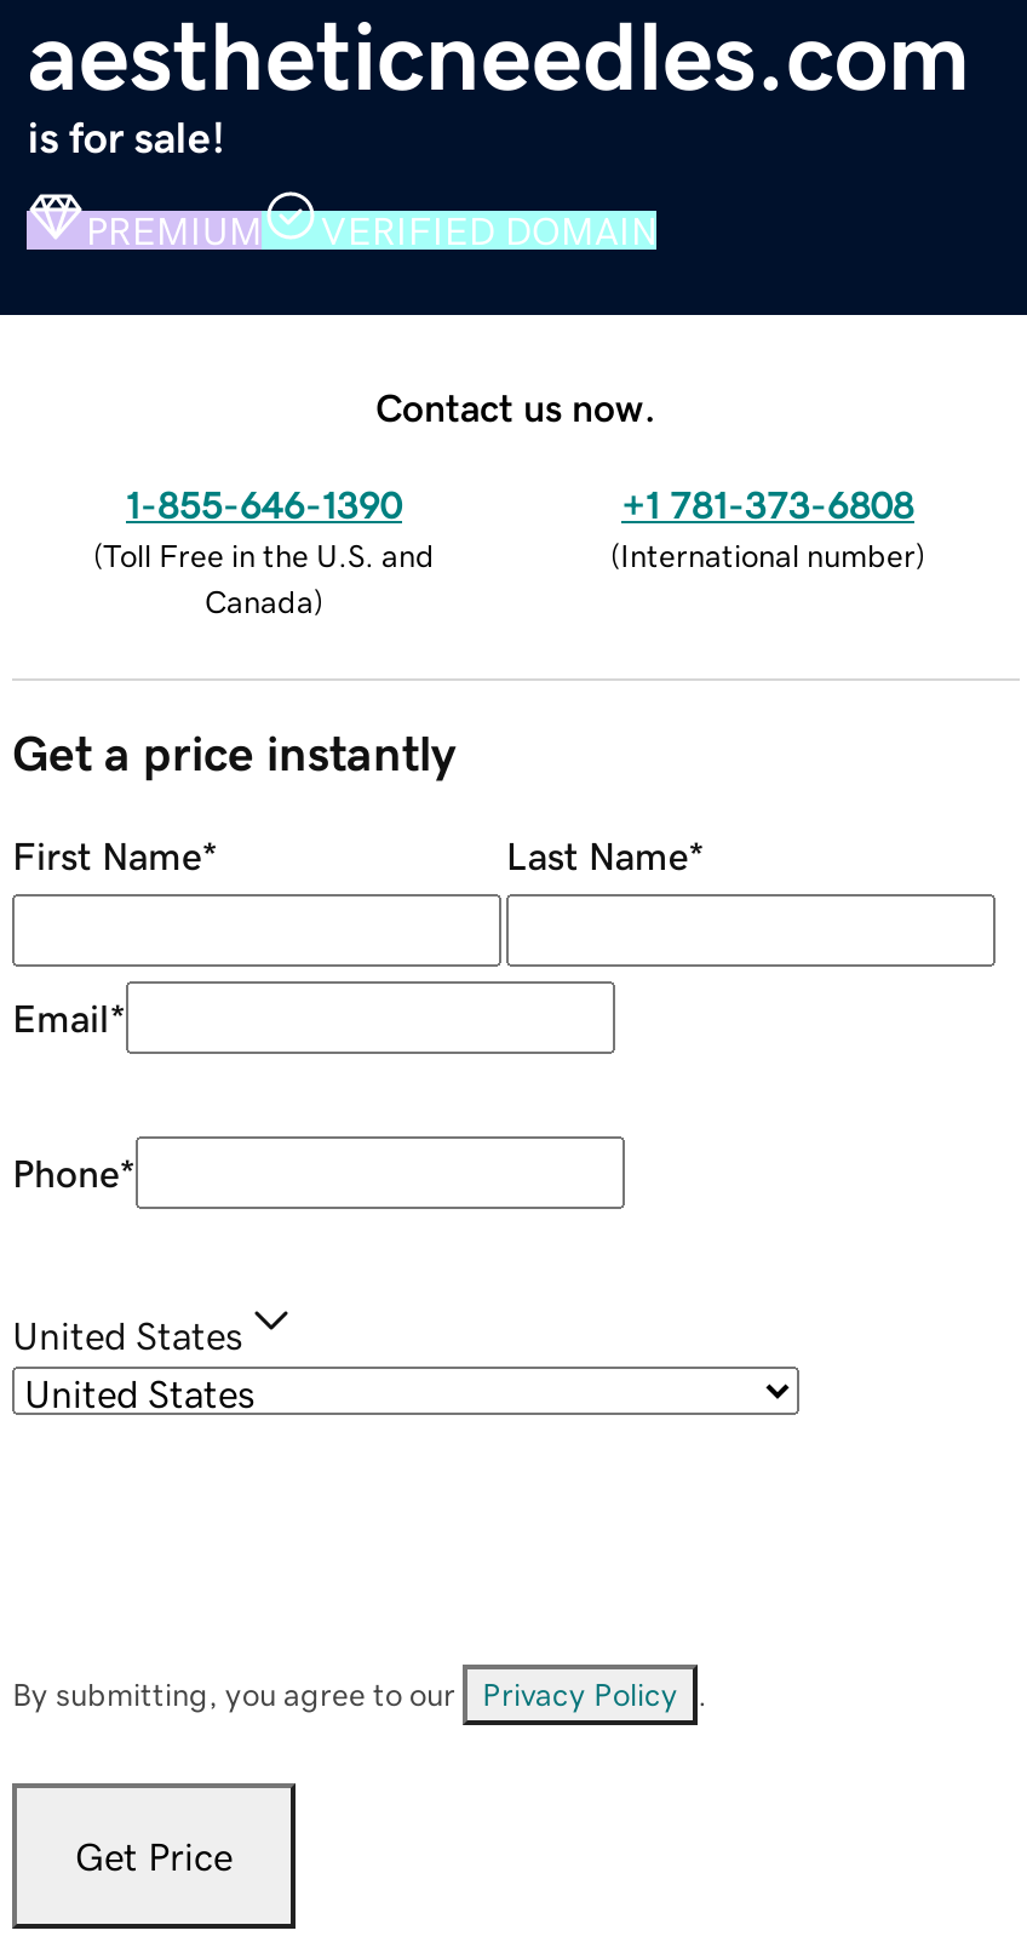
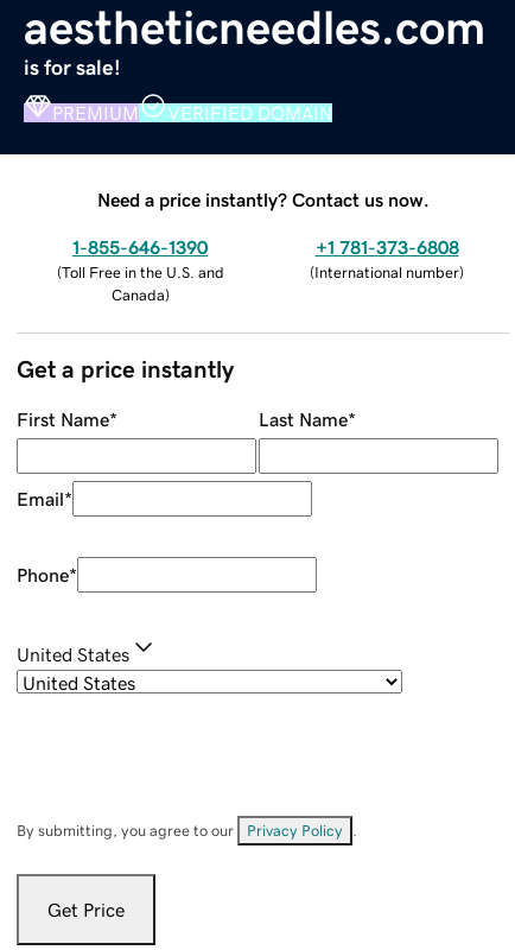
- Contact us now.
+ Need a price instantly? Contact us now.
